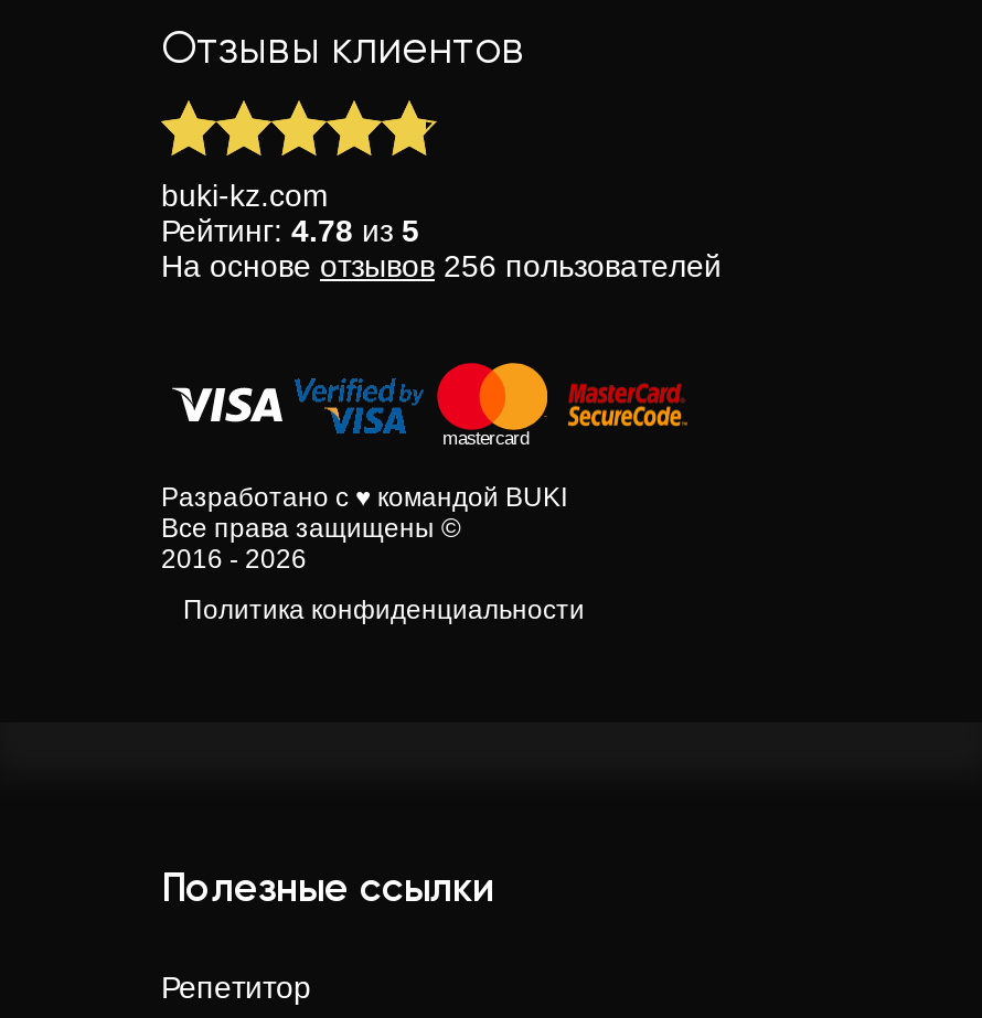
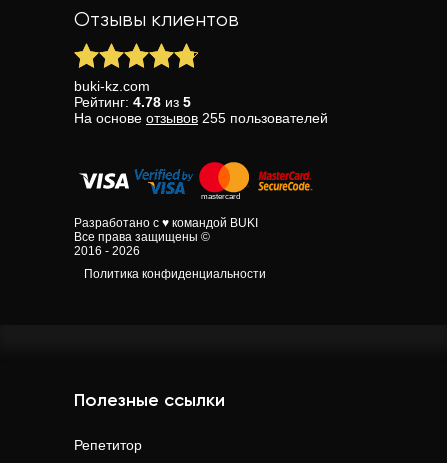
- На основе отзывов 256 пользователей
+ На основе отзывов 255 пользователей
